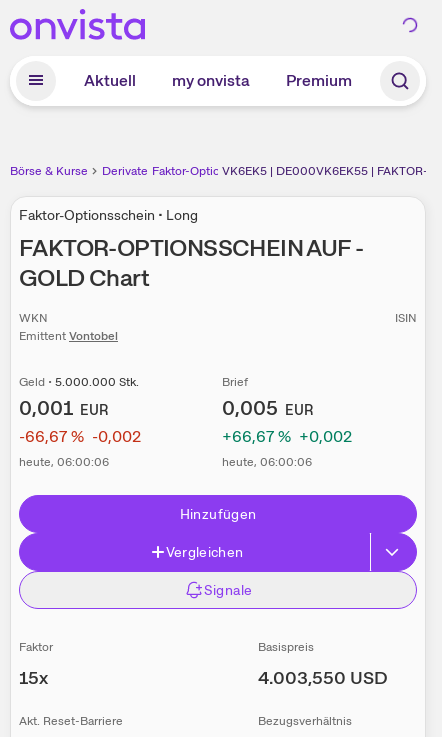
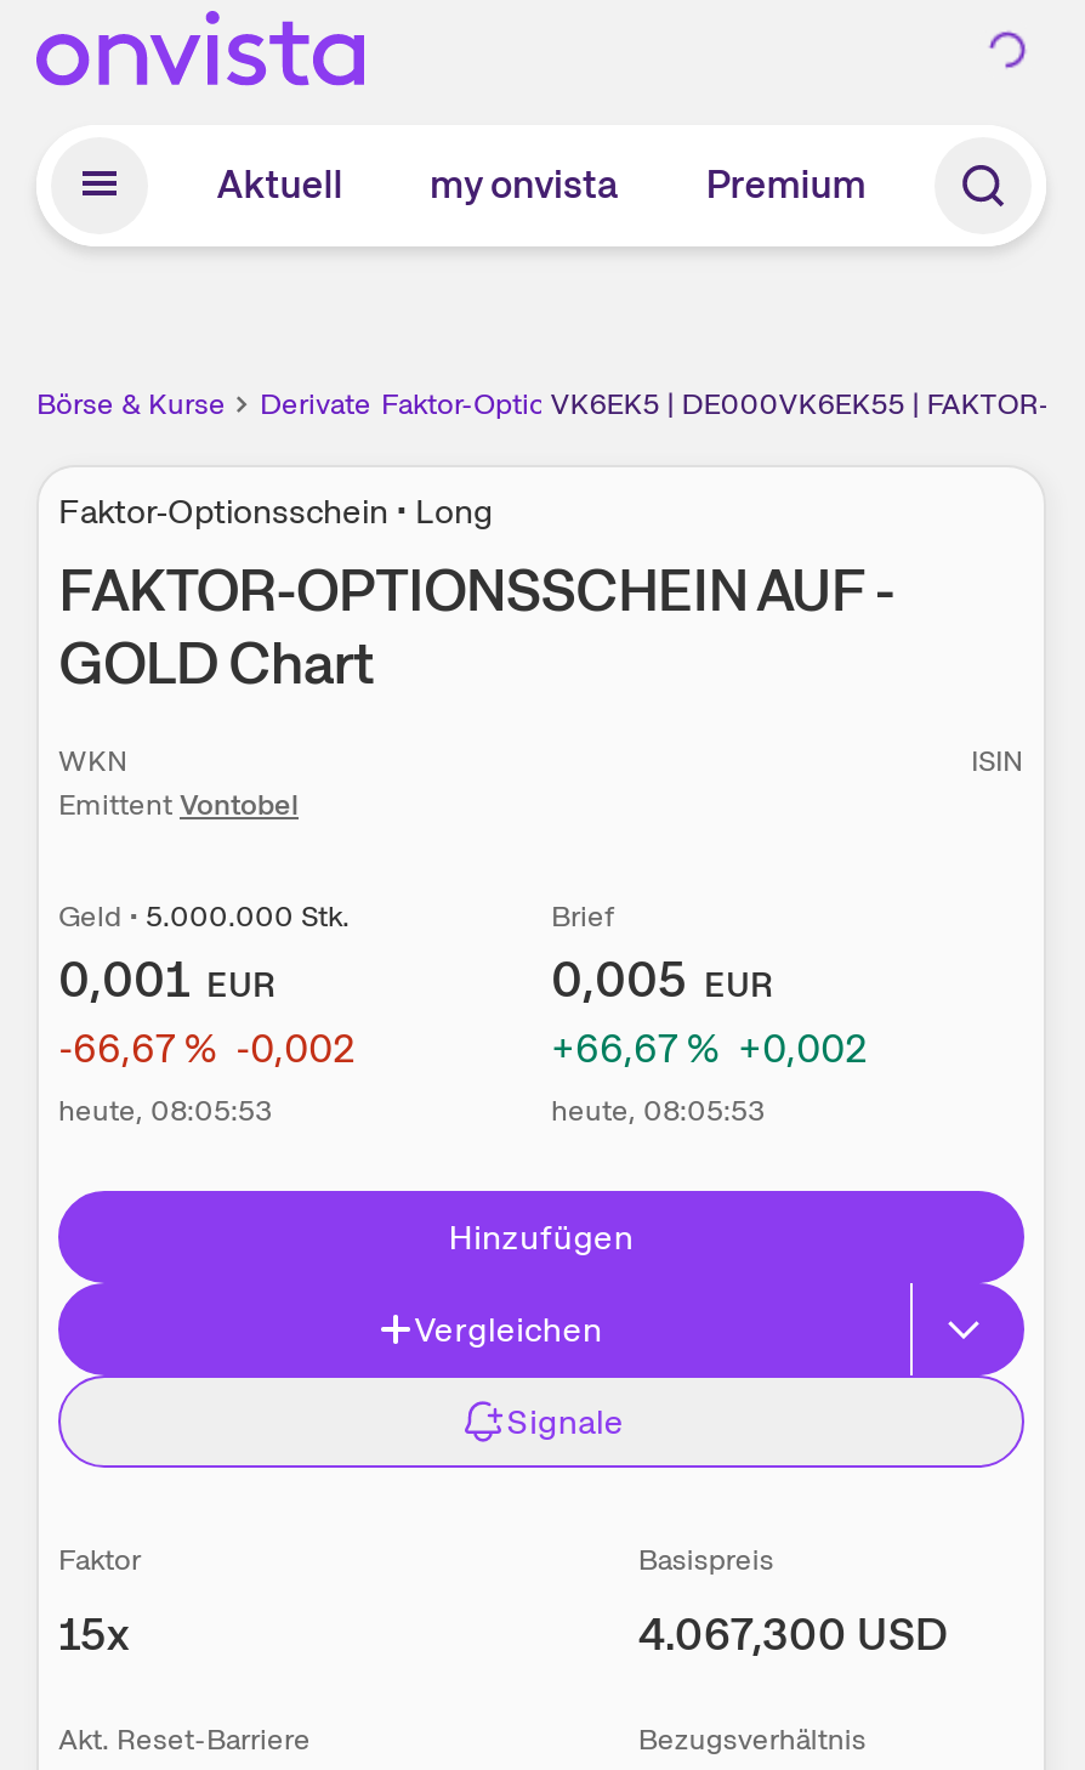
- heute, 06:00:06
+ heute, 08:05:53

- heute, 06:00:06
+ heute, 08:05:53

- 4.003,550 USD
+ 4.067,300 USD
